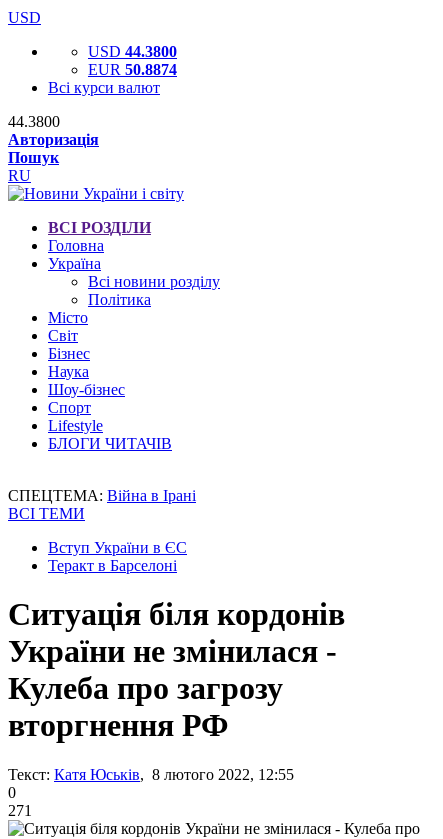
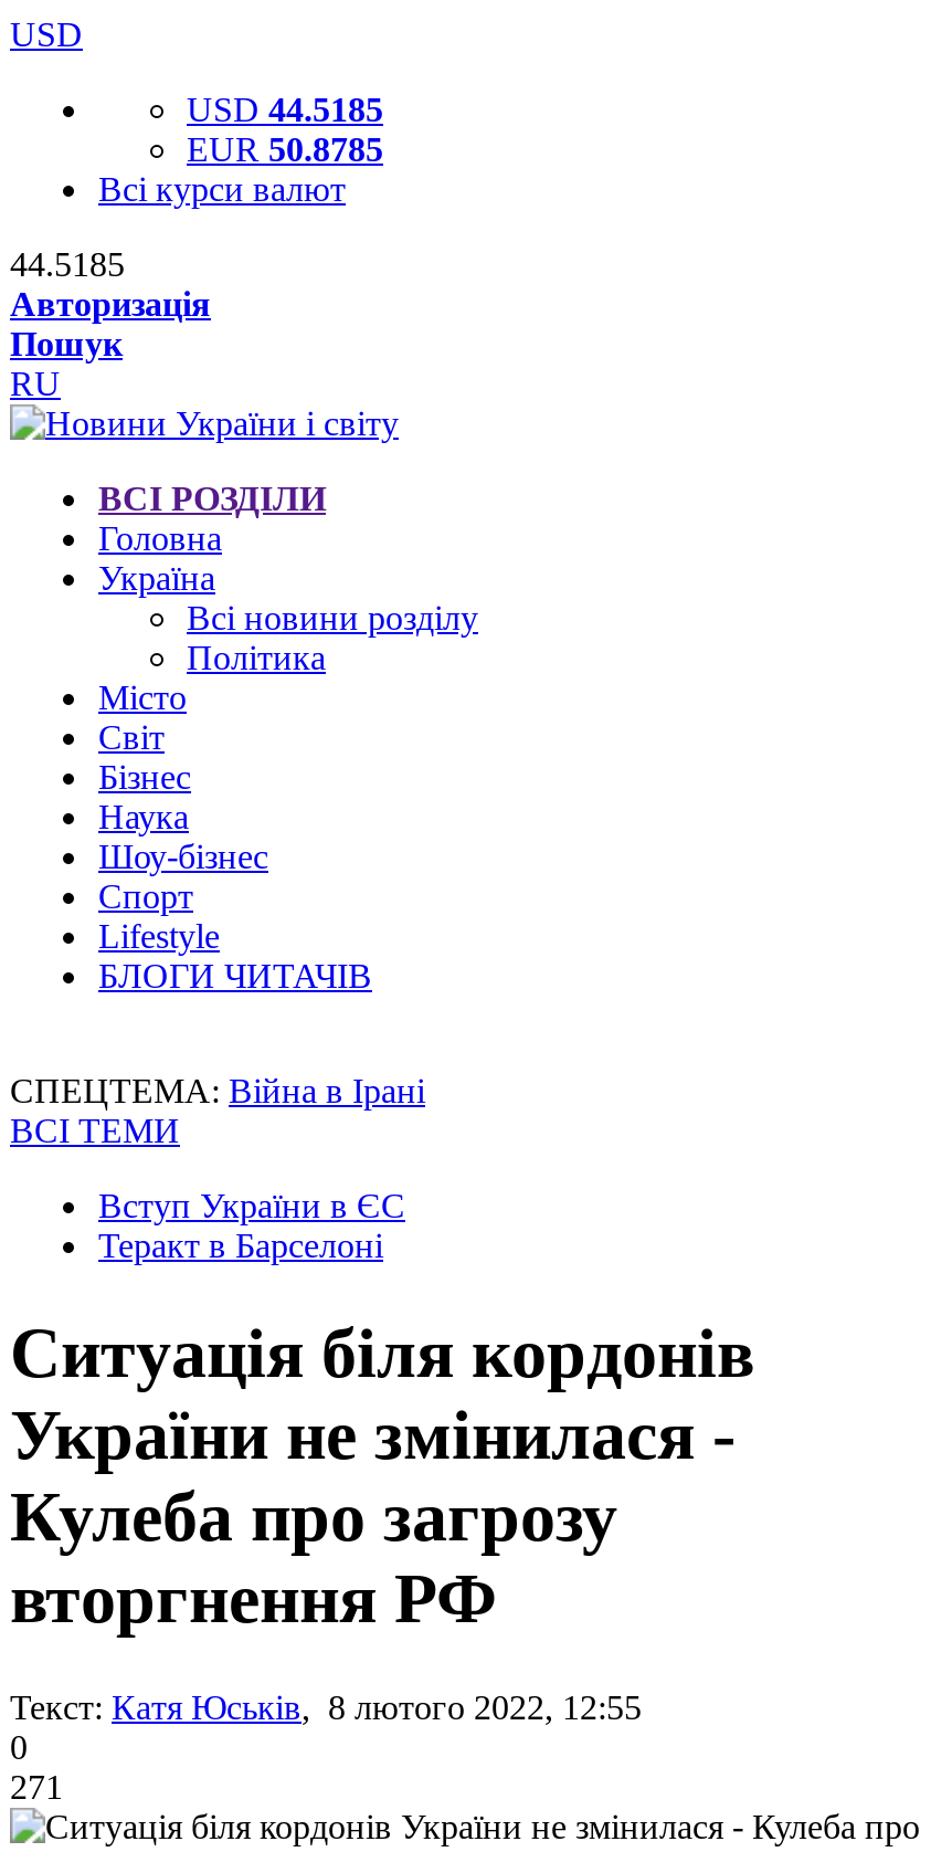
- USD 44.3800
+ USD 44.5185

- EUR 50.8874
+ EUR 50.8785

- 44.3800
+ 44.5185
